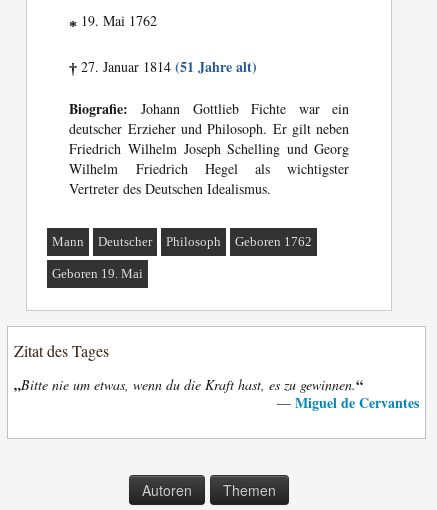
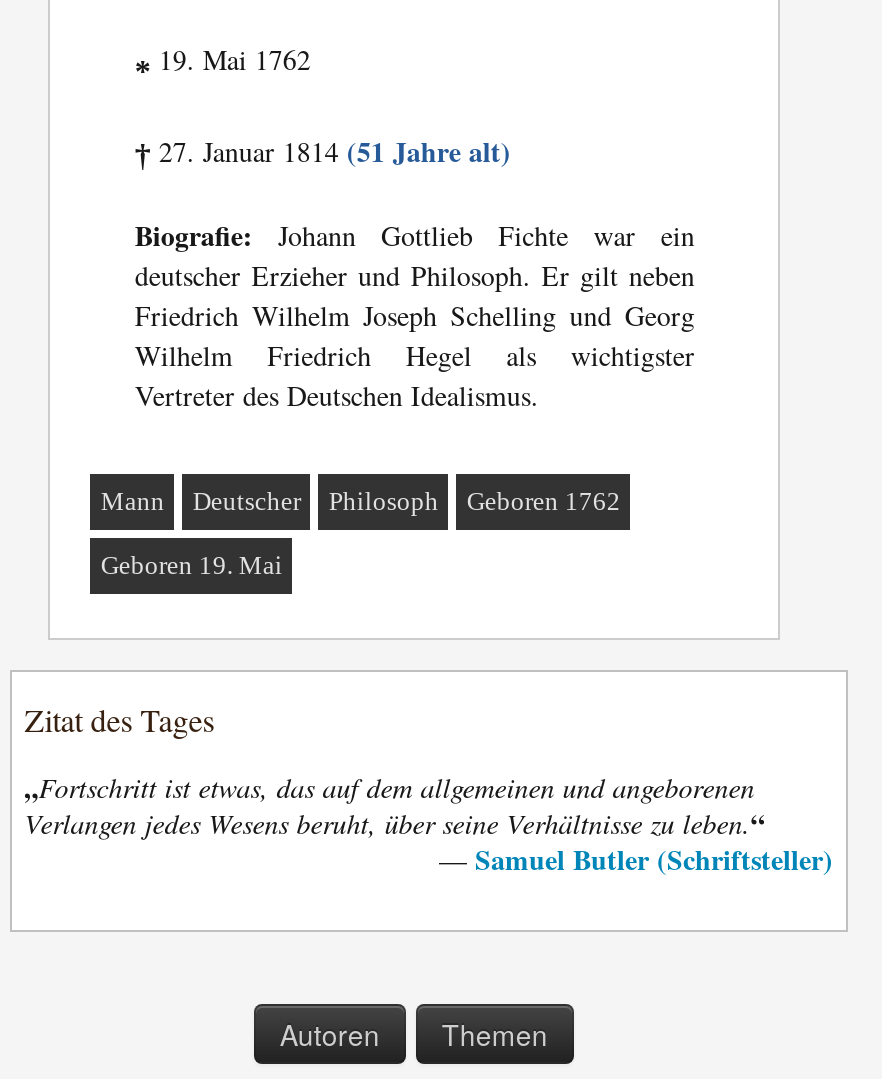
- „Bitte nie um etwas, wenn du die Kraft hast, es zu gewinnen.“
- — Miguel de Cervantes
+ „Fortschritt ist etwas, das auf dem allgemeinen und angeborenen
+ Verlangen jedes Wesens beruht, über seine Verhältnisse zu leben.“
+ — Samuel Butler (Schriftsteller)
